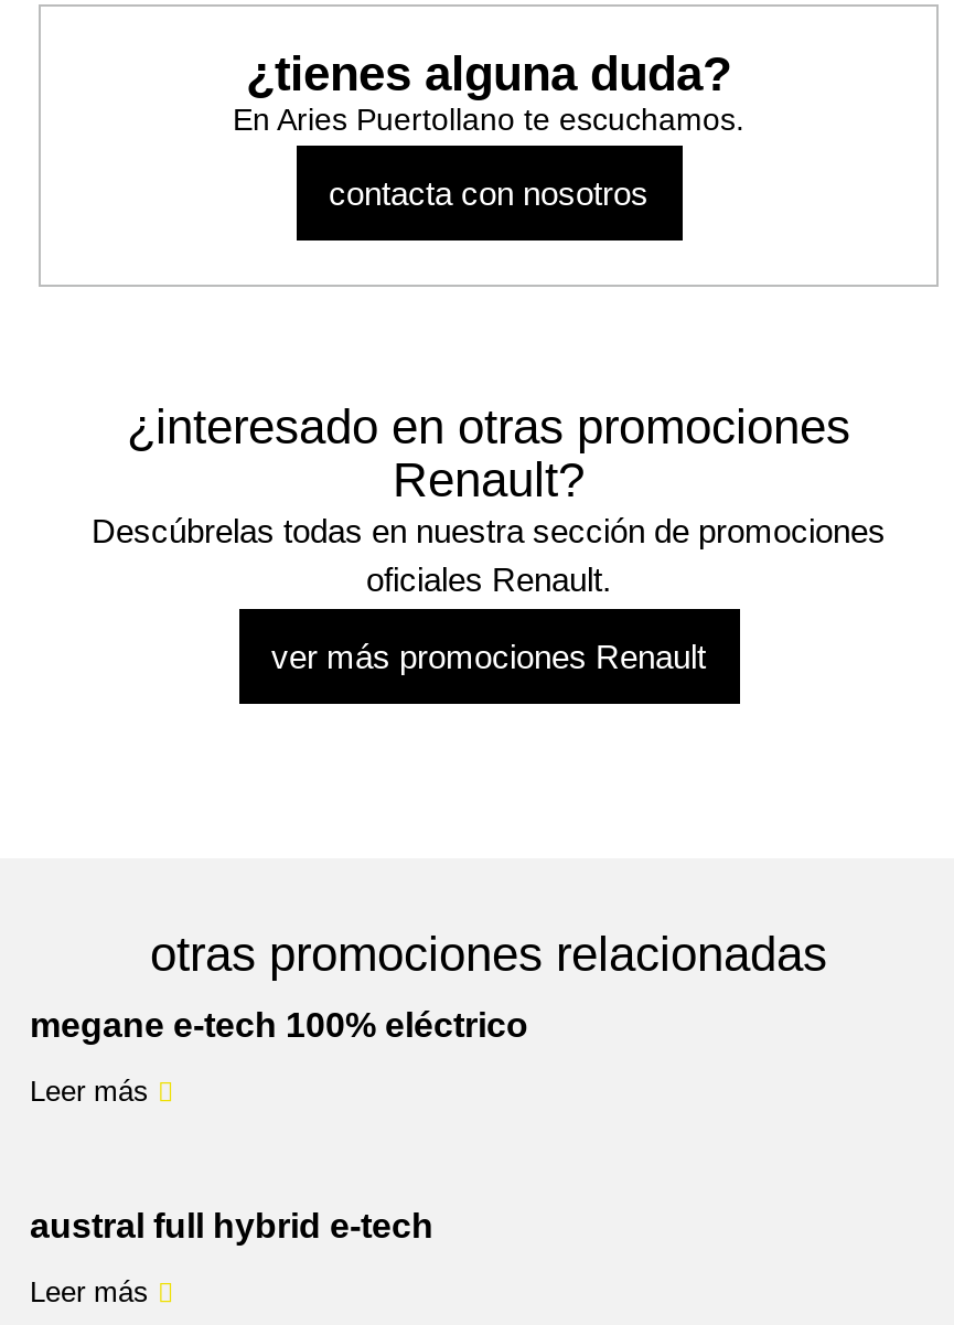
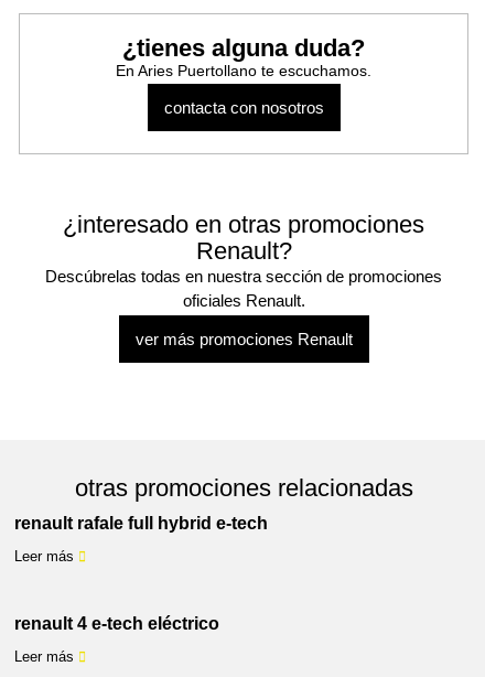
- megane e-tech 100% eléctrico
+ renault rafale full hybrid e-tech

- austral full hybrid e-tech
+ renault 4 e-tech eléctrico
